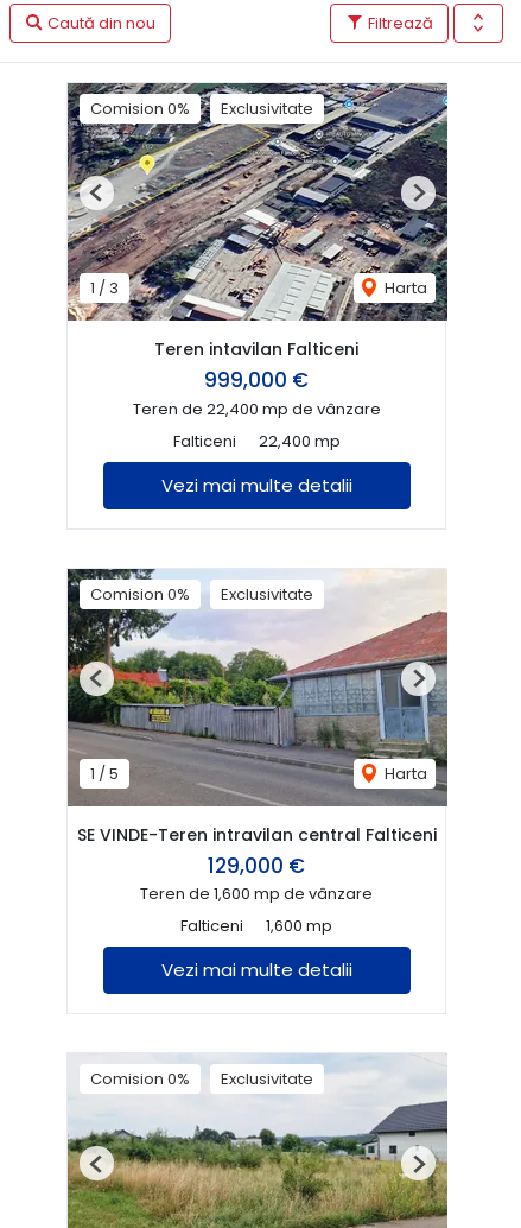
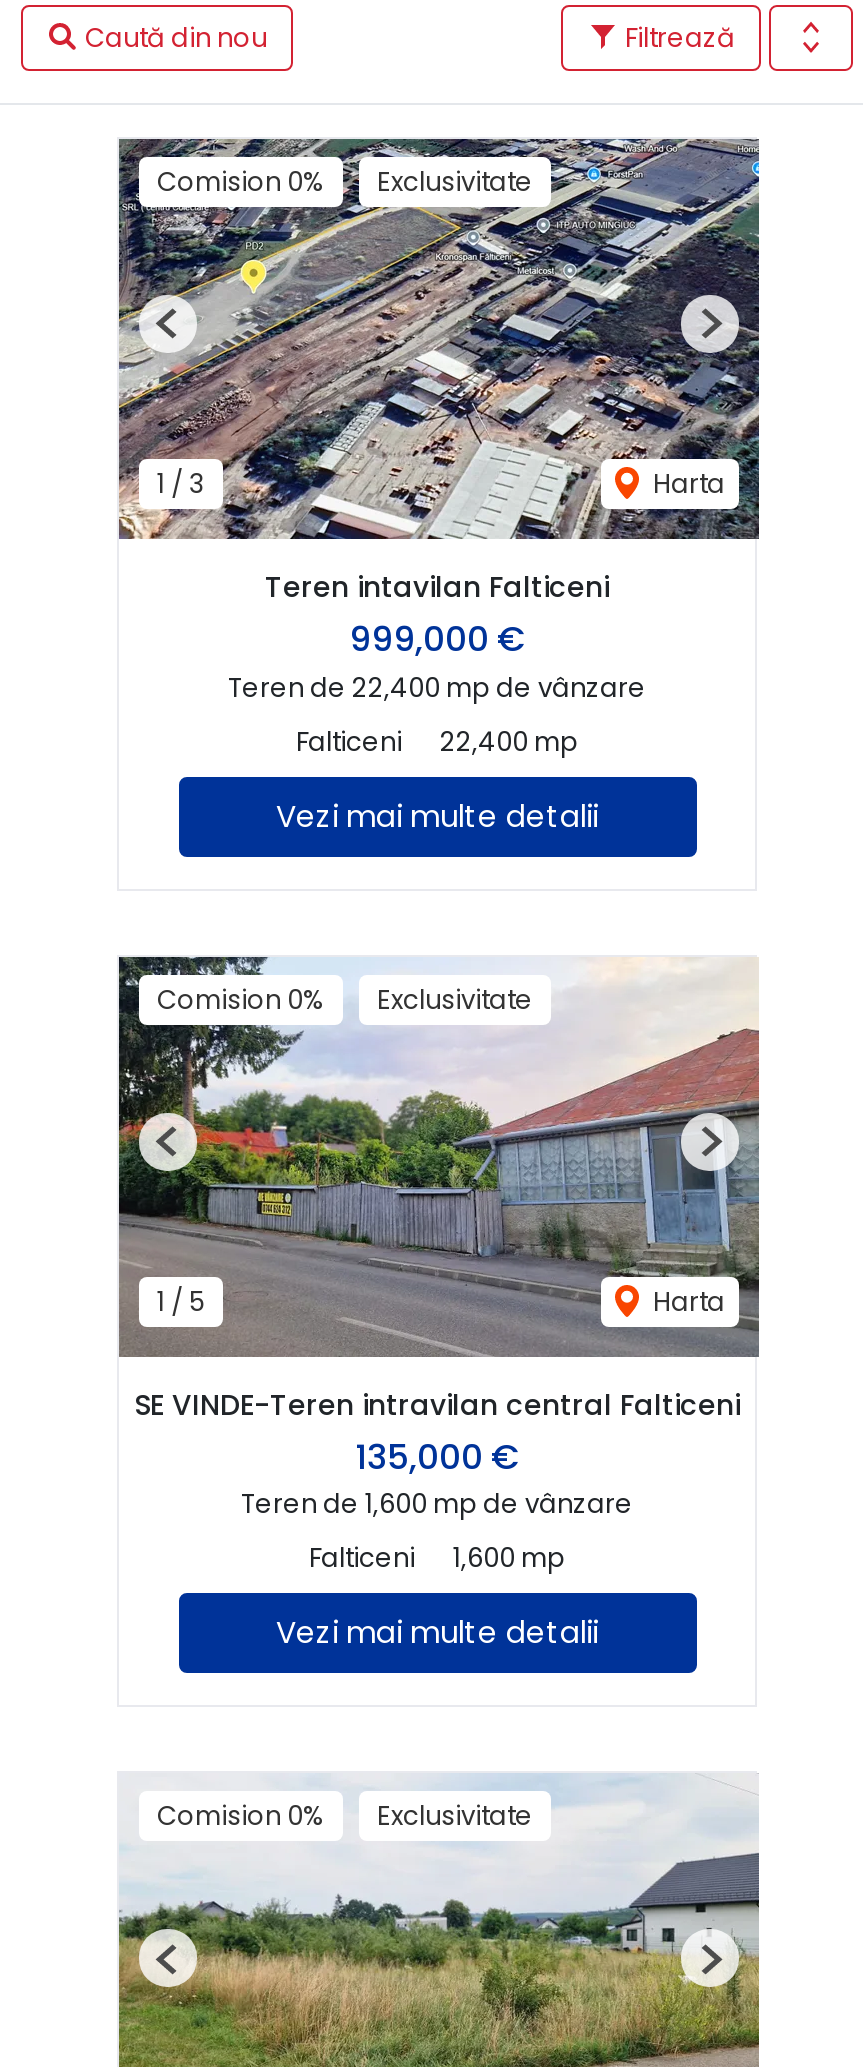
- 129,000 €
+ 135,000 €
